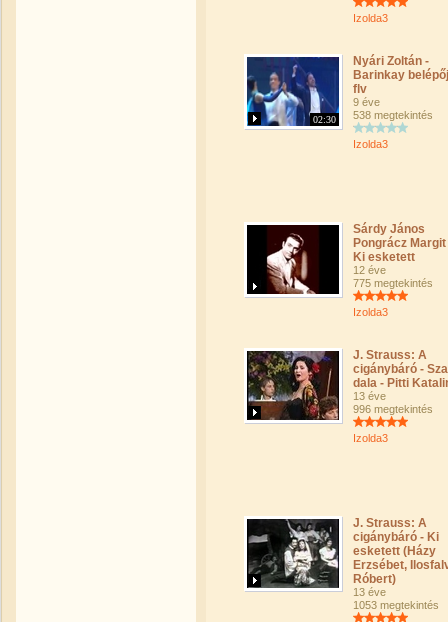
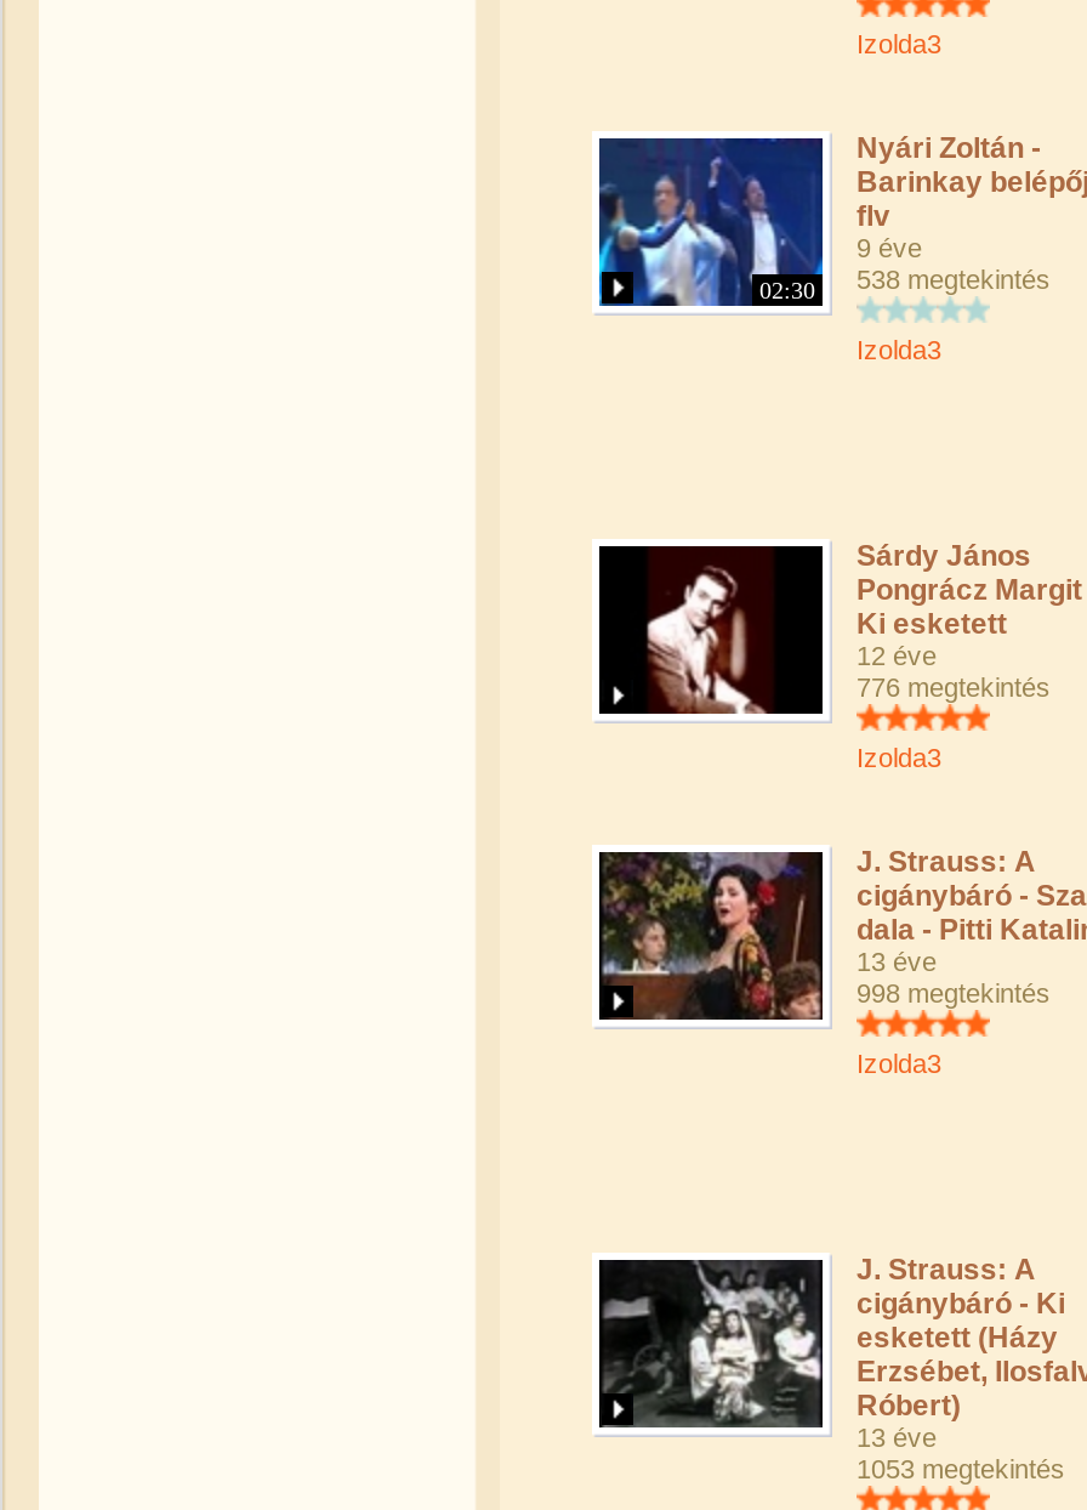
- 775 megtekintés
+ 776 megtekintés

- 996 megtekintés
+ 998 megtekintés
